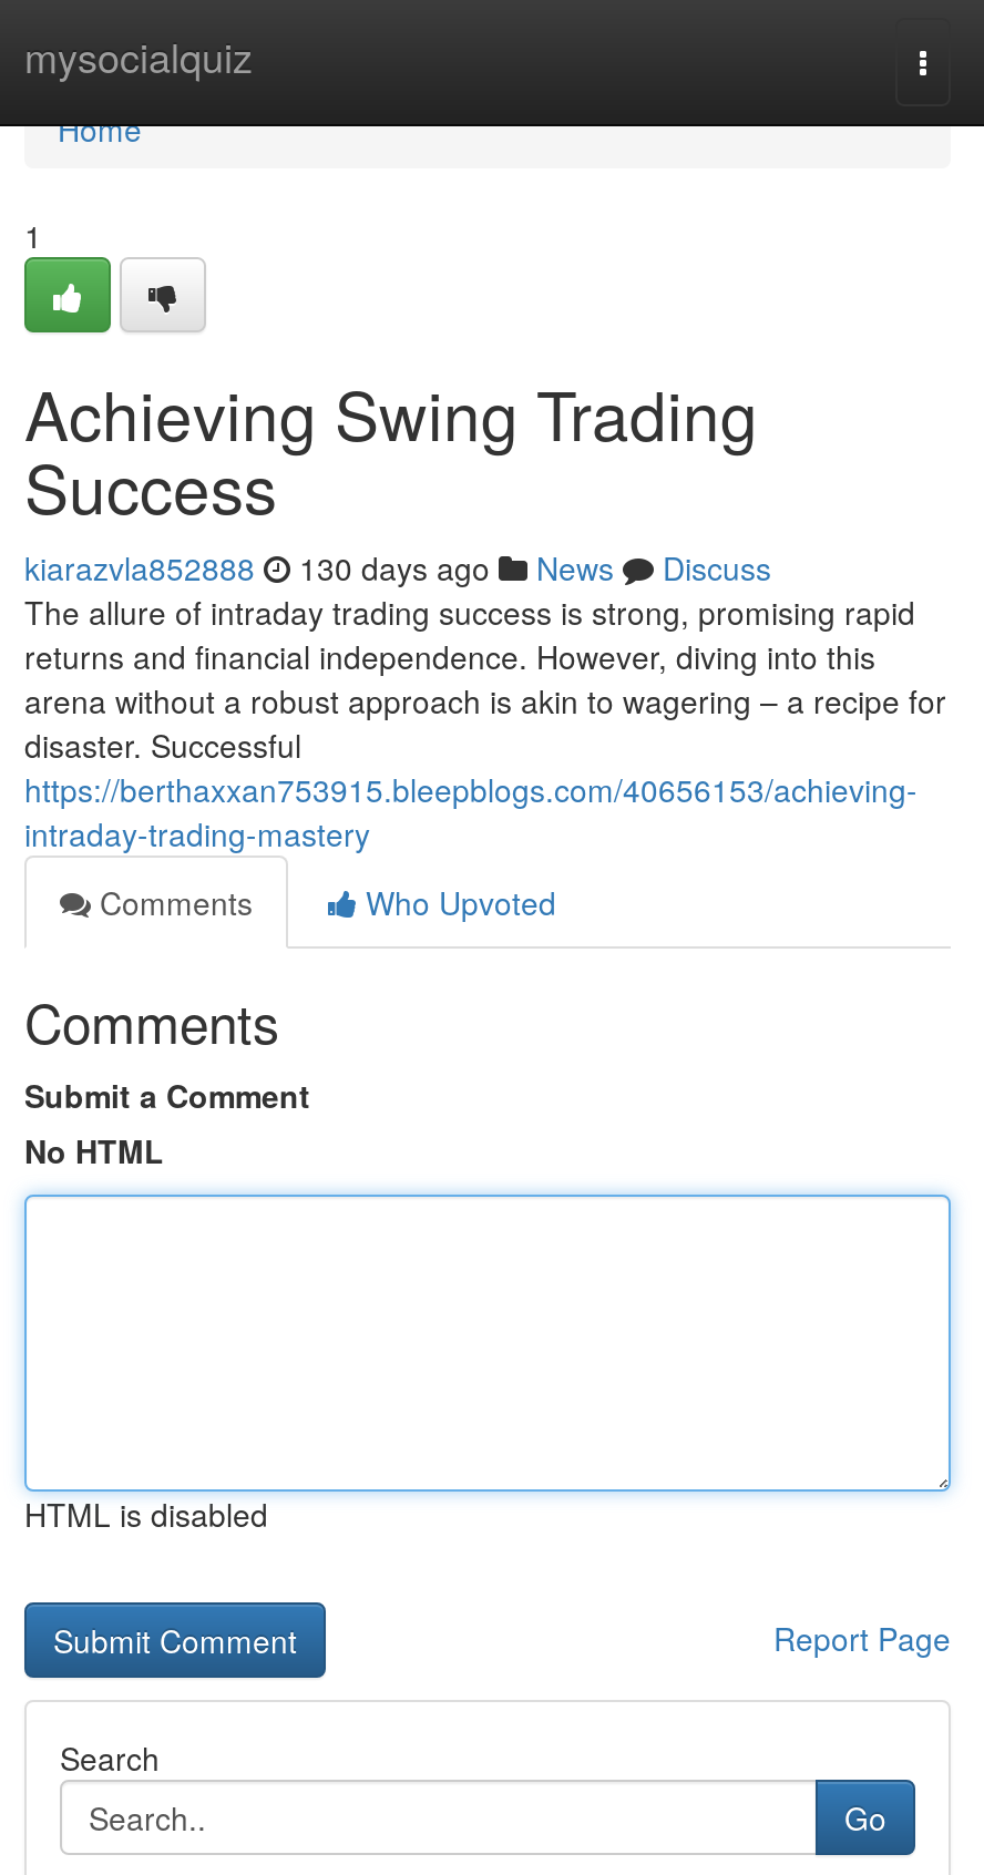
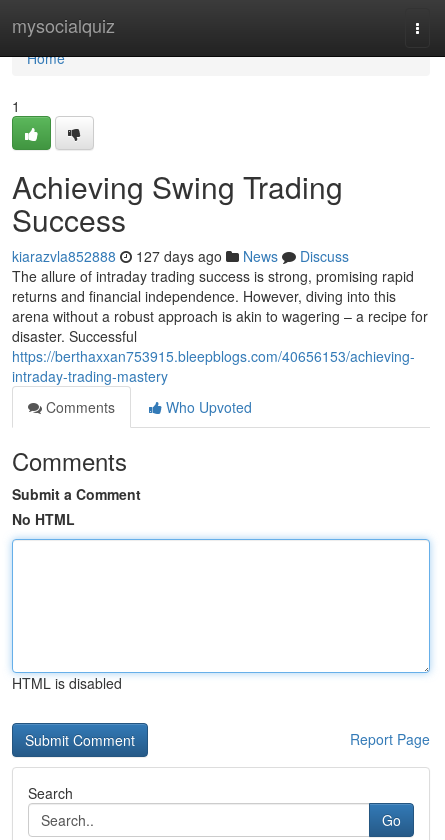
- kiarazvla852888 130 days ago News Discuss
+ kiarazvla852888 127 days ago News Discuss
